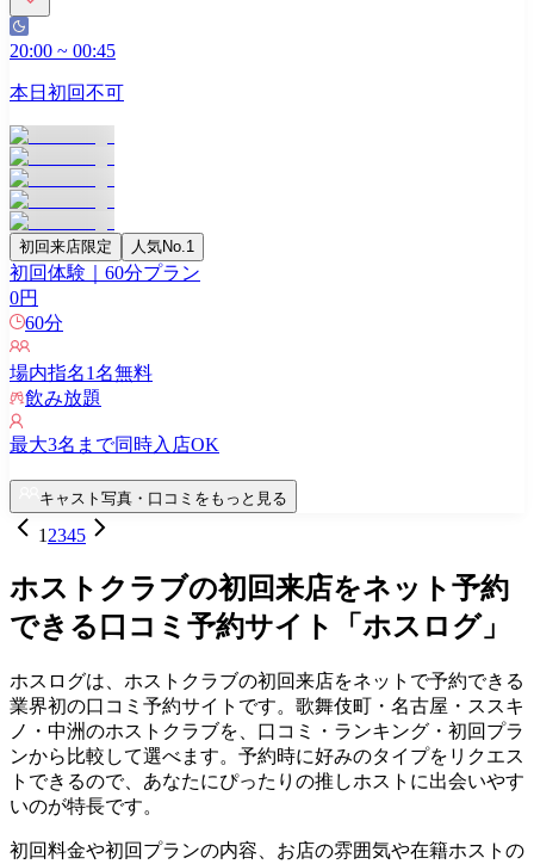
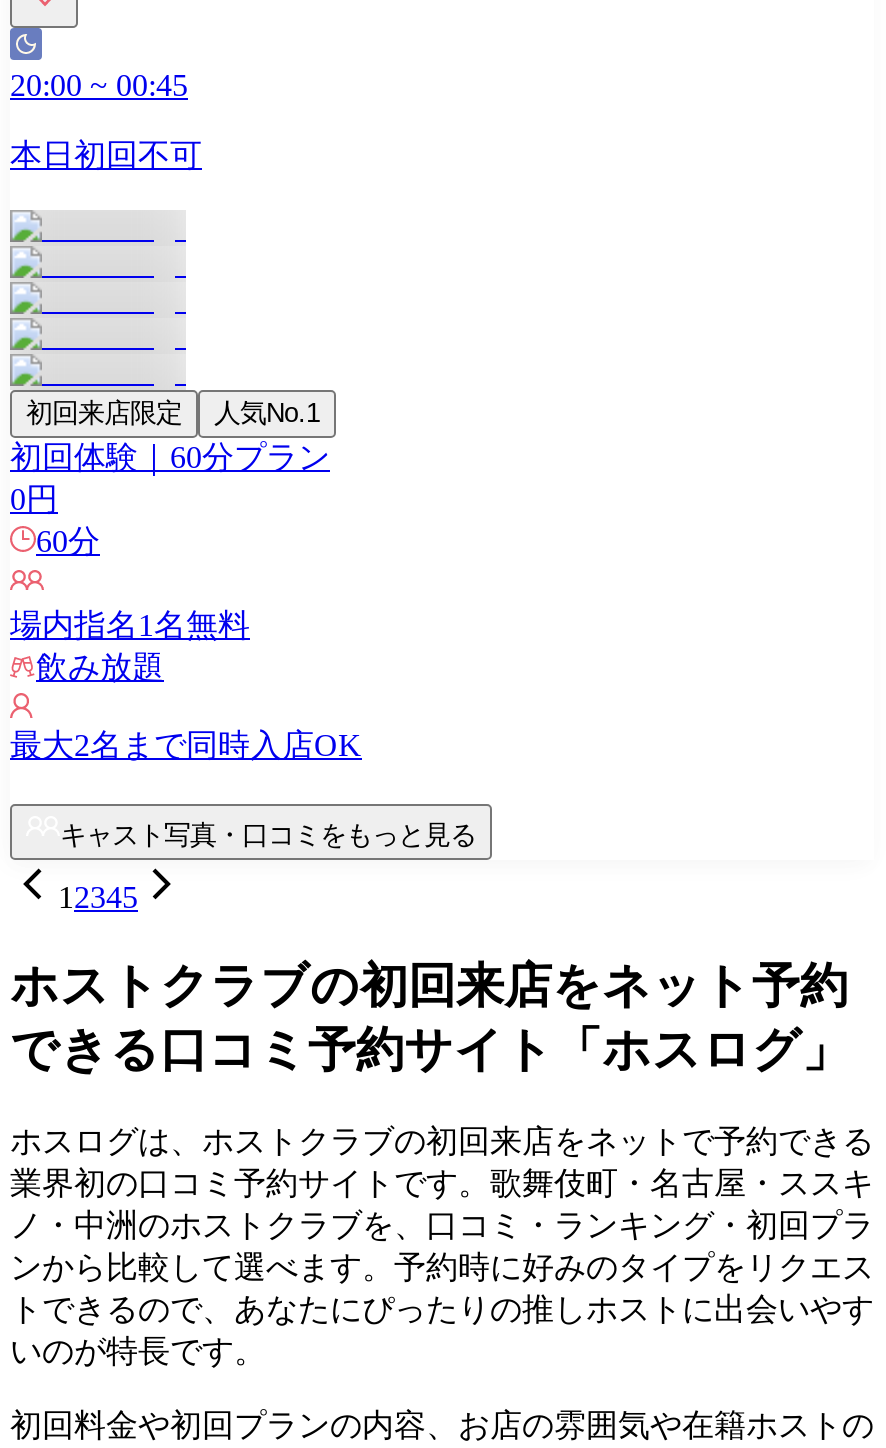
- 最大3名まで同時入店OK
+ 最大2名まで同時入店OK
